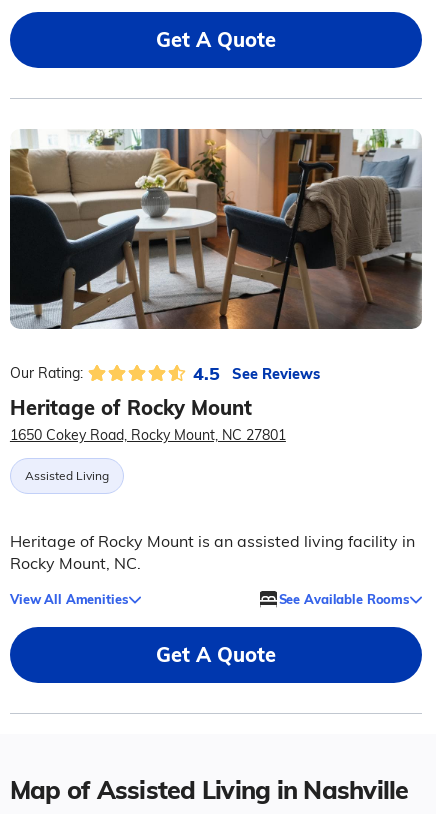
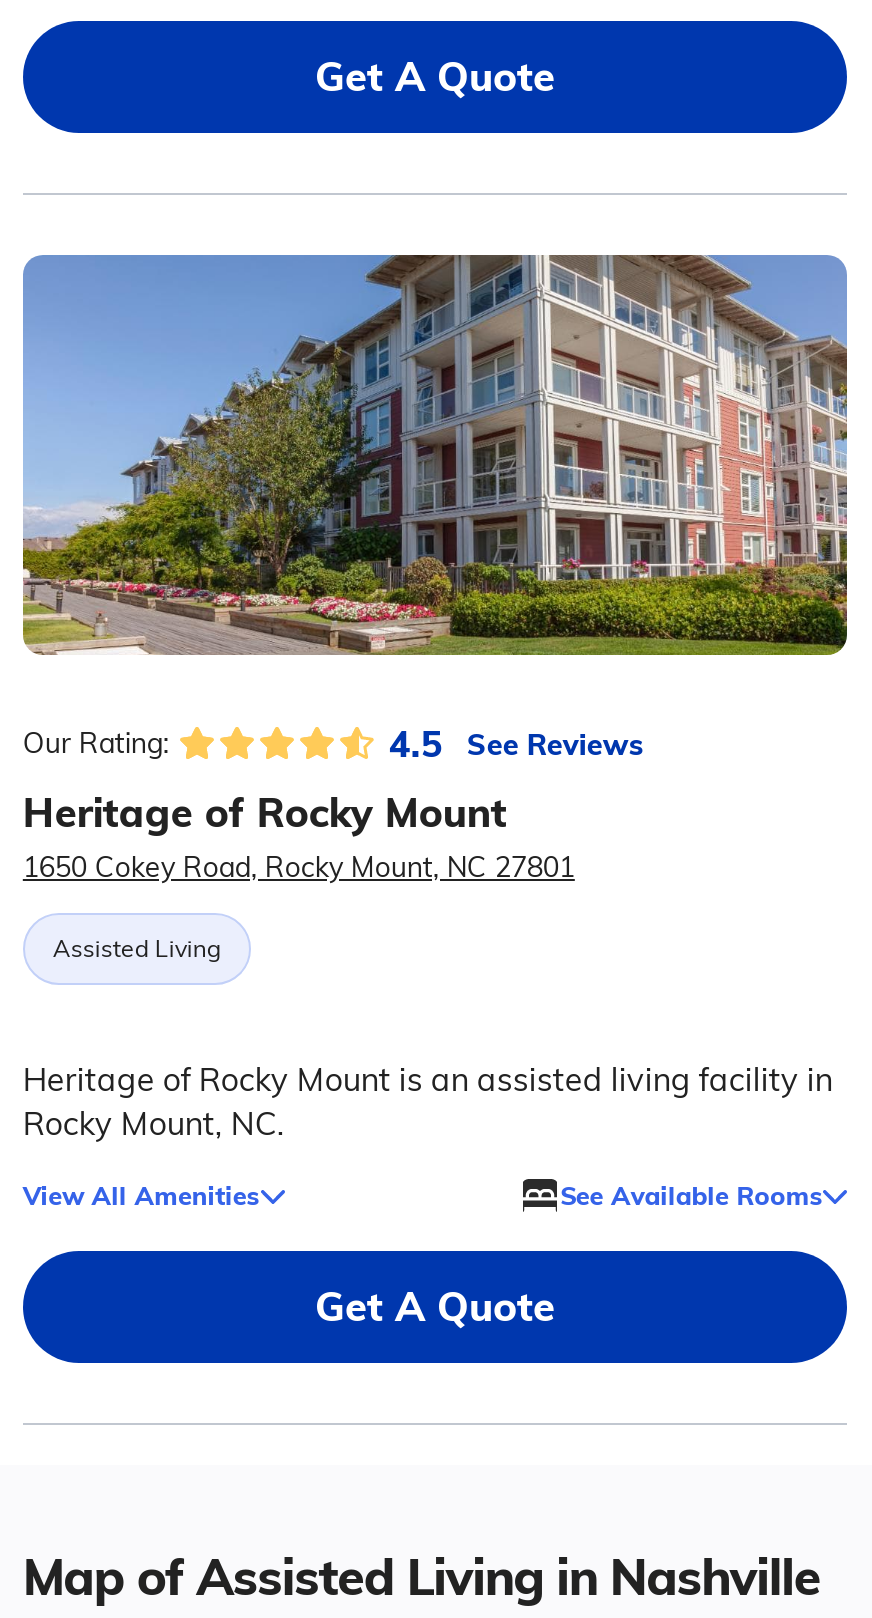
- [image]
+ [image]
